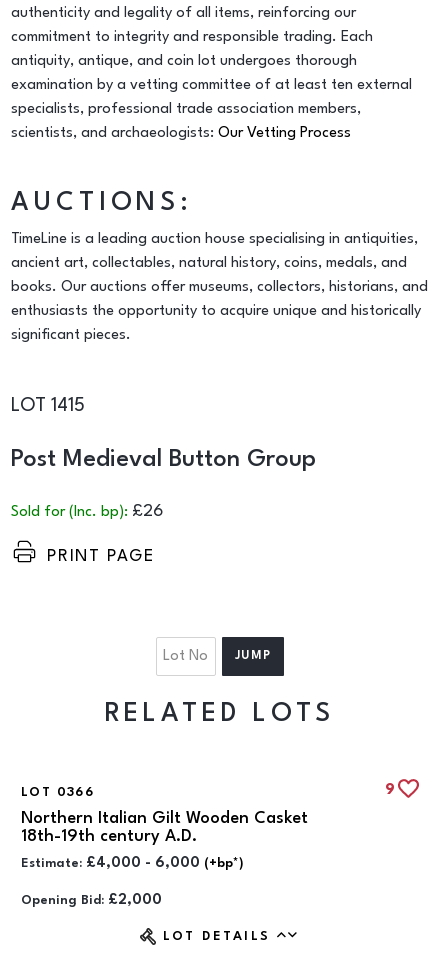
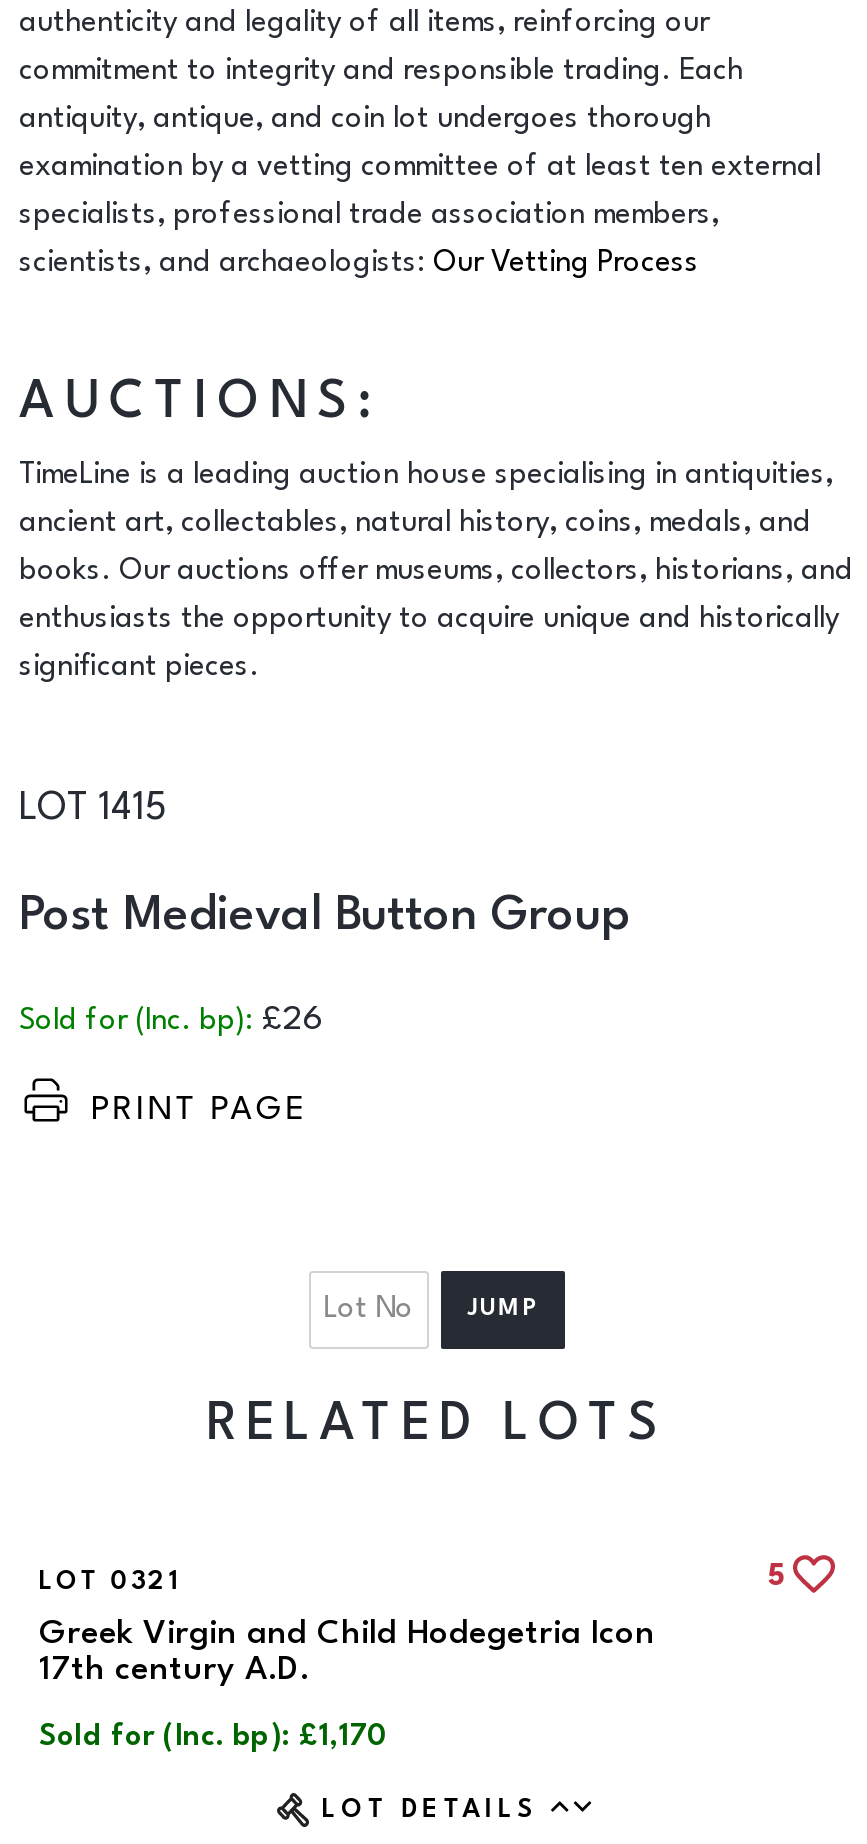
- LOT 0366
- 9
- Northern Italian Gilt Wooden Casket
- 18th-19th century A.D.
- Estimate: £4,000 - 6,000 (+bp*)
- Opening Bid: £2,000
+ LOT 0321
+ 5
+ Greek Virgin and Child Hodegetria Icon
+ 17th century A.D.
+ Sold for (Inc. bp): £1,170
